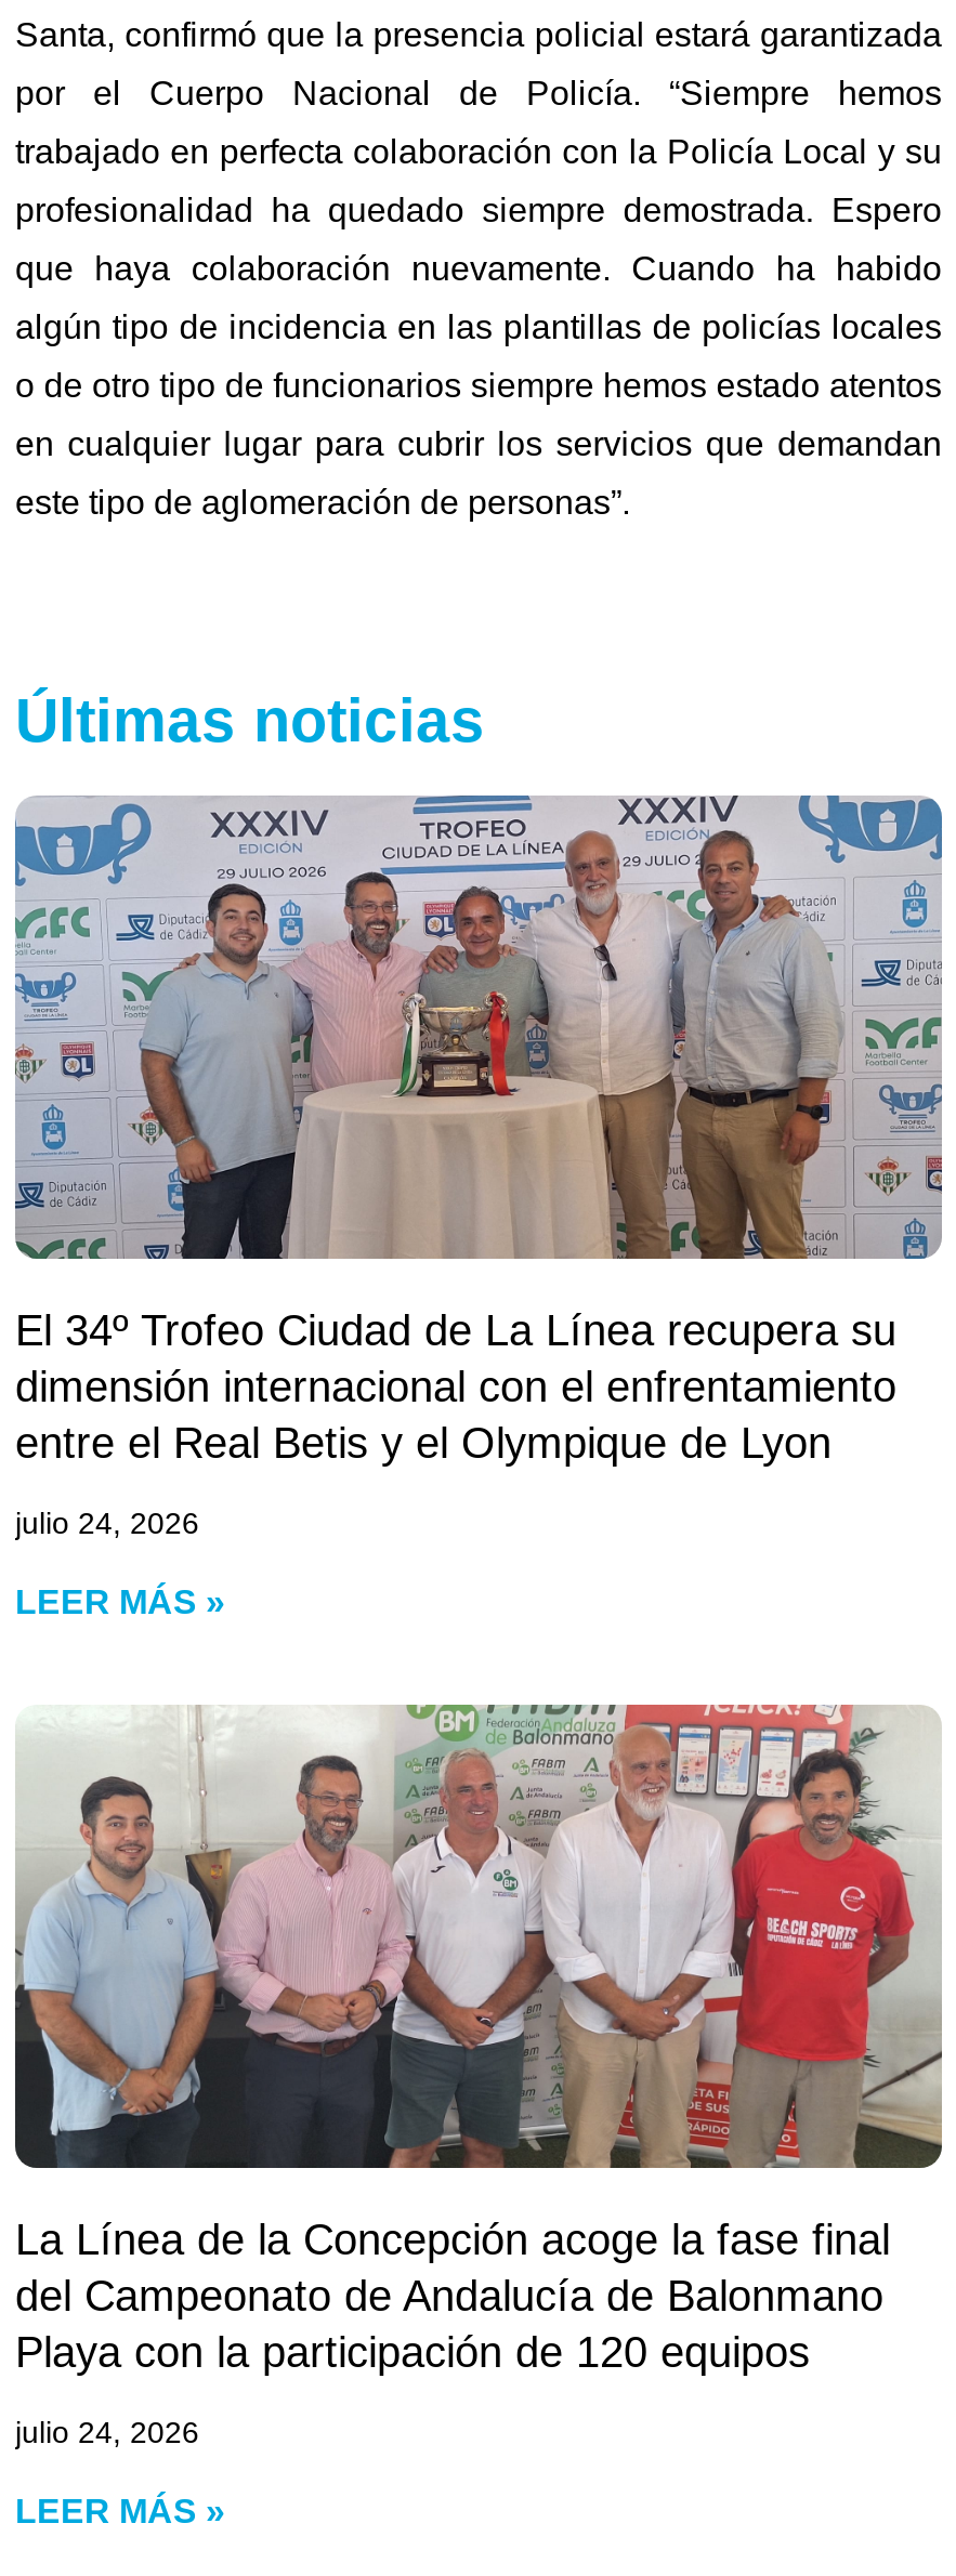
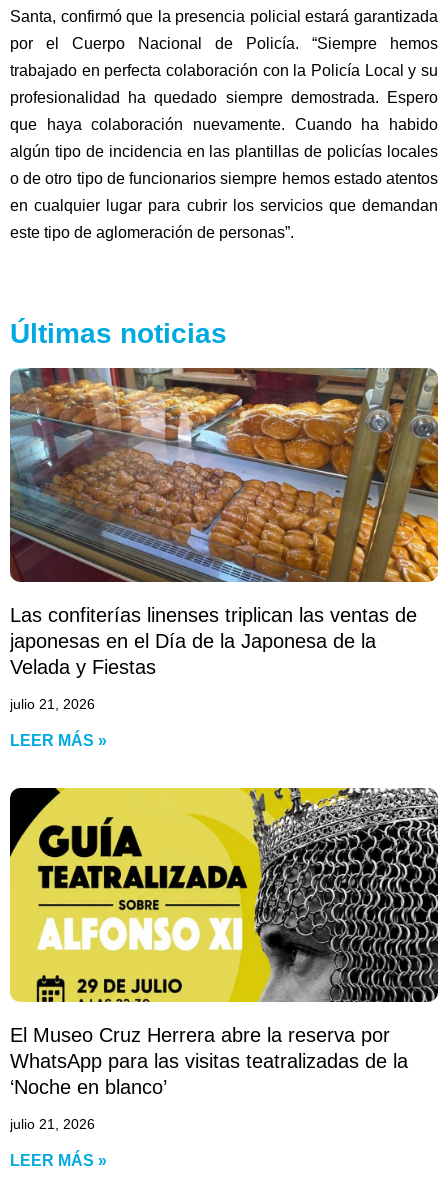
- [image]
- El 34º Trofeo Ciudad de La Línea recupera su
- dimensión internacional con el enfrentamiento
- entre el Real Betis y el Olympique de Lyon
+ [image]
+ Las confiterías linenses triplican las ventas de
+ japonesas en el Día de la Japonesa de la
+ Velada y Fiestas

- julio 24, 2026
+ julio 21, 2026

- [image]
- La Línea de la Concepción acoge la fase final
- del Campeonato de Andalucía de Balonmano
- Playa con la participación de 120 equipos
+ [image]
+ El Museo Cruz Herrera abre la reserva por
+ WhatsApp para las visitas teatralizadas de la
+ ‘Noche en blanco’

- julio 24, 2026
+ julio 21, 2026
